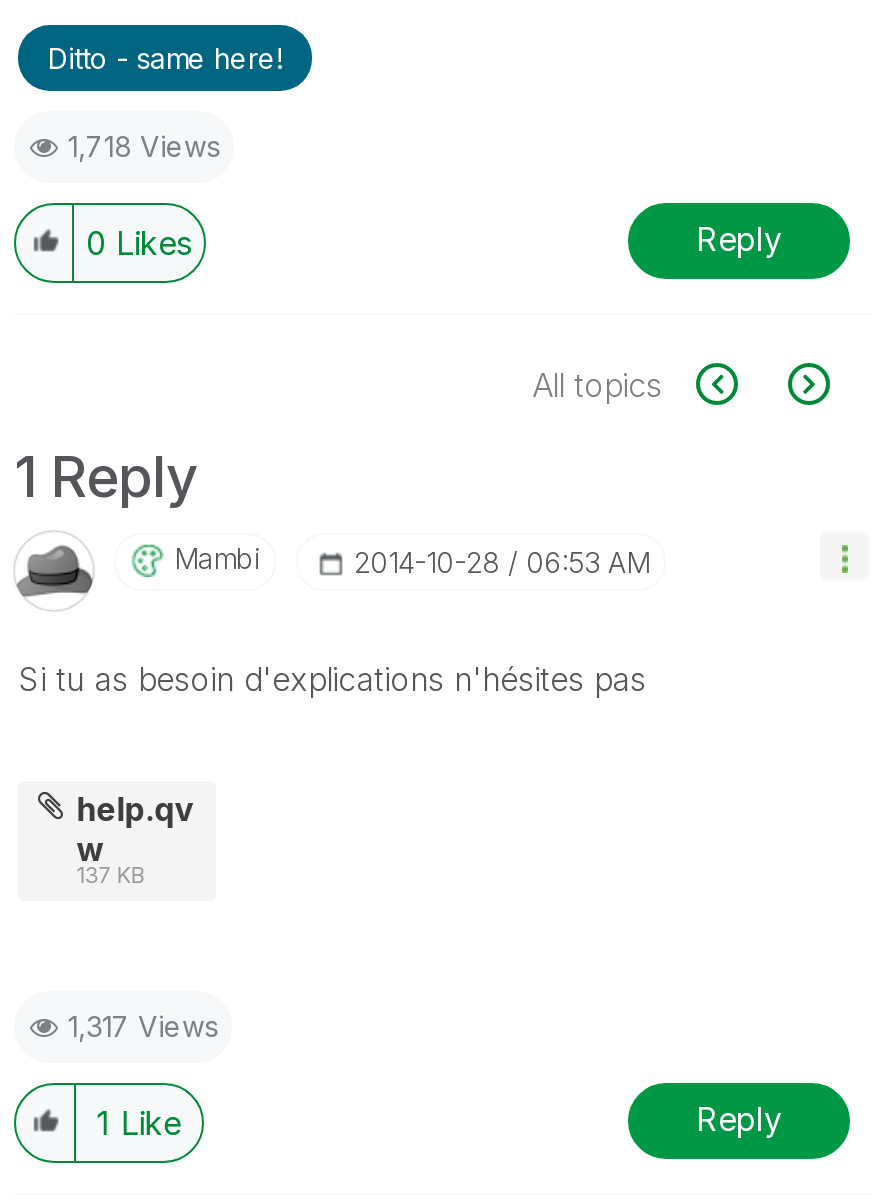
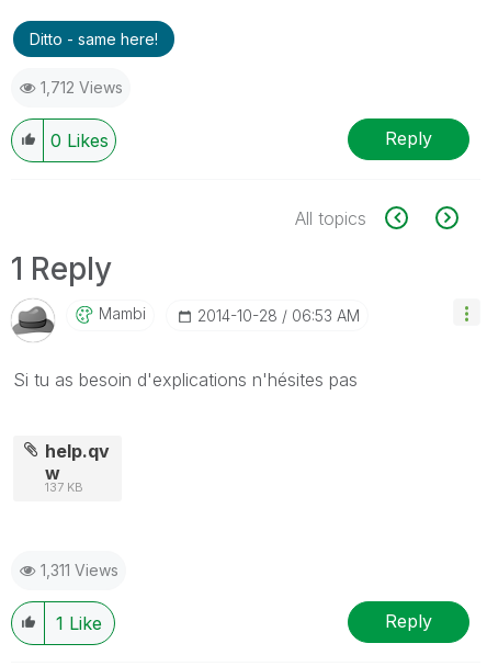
- 1,718 Views
+ 1,712 Views

- 1,317 Views
+ 1,311 Views
